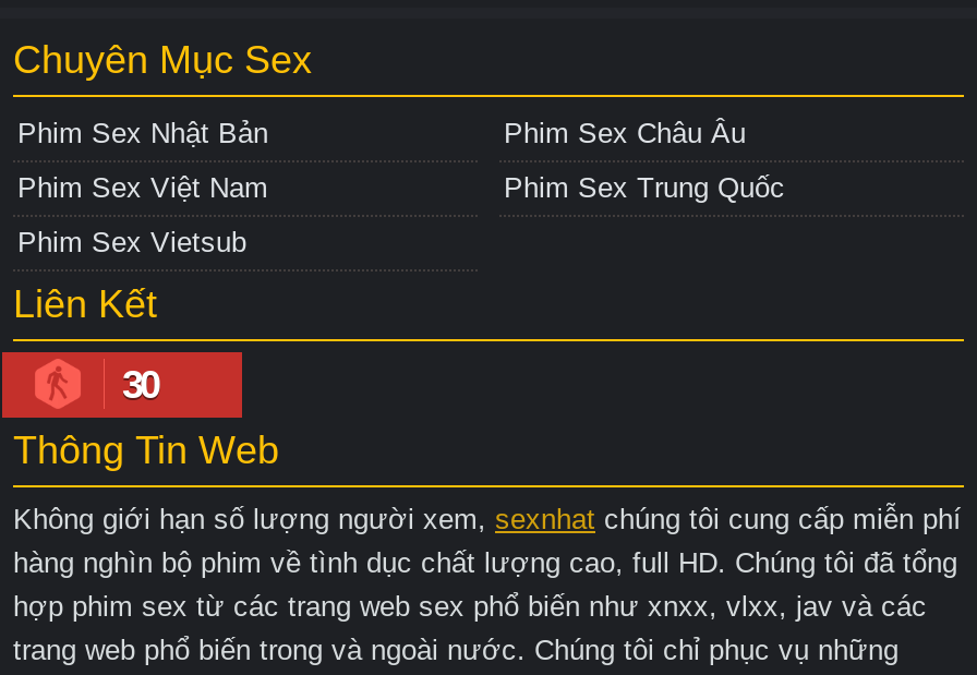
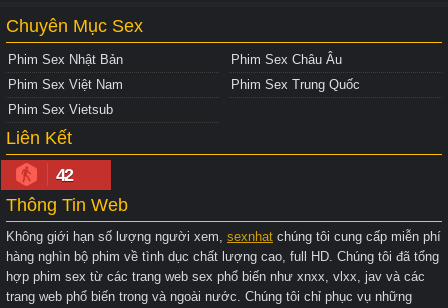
- 30
+ 42
